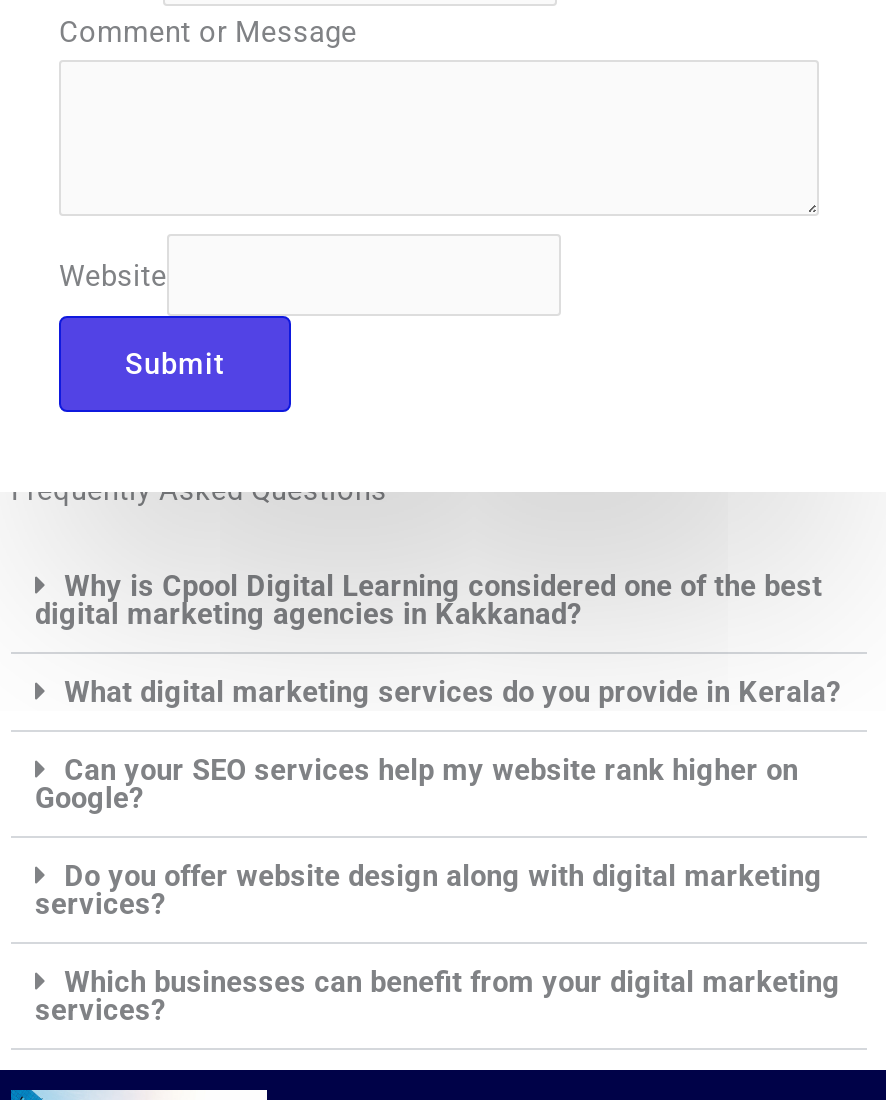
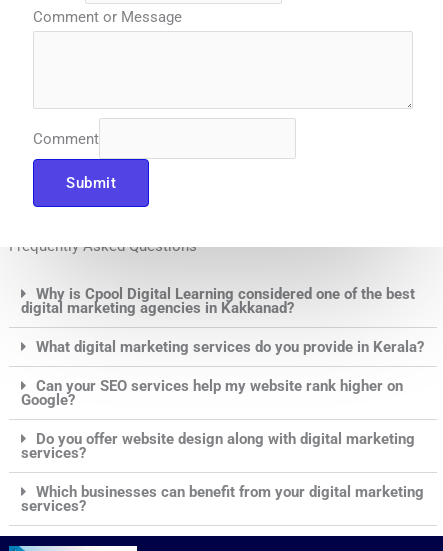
- Website
+ Comment
